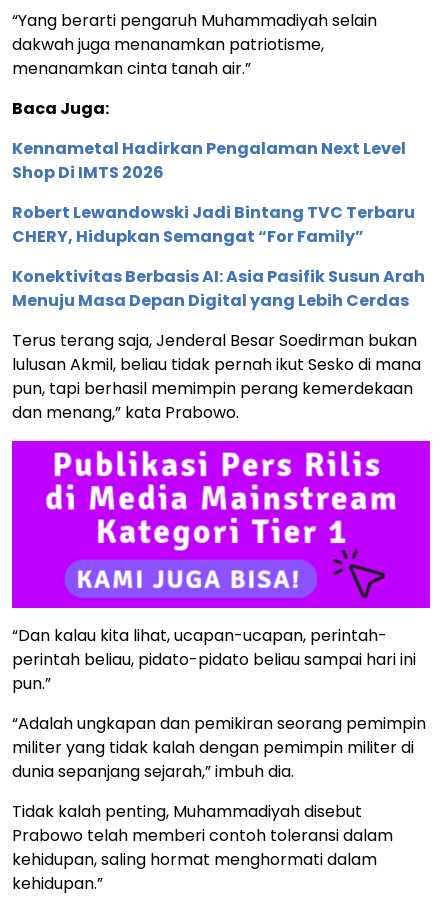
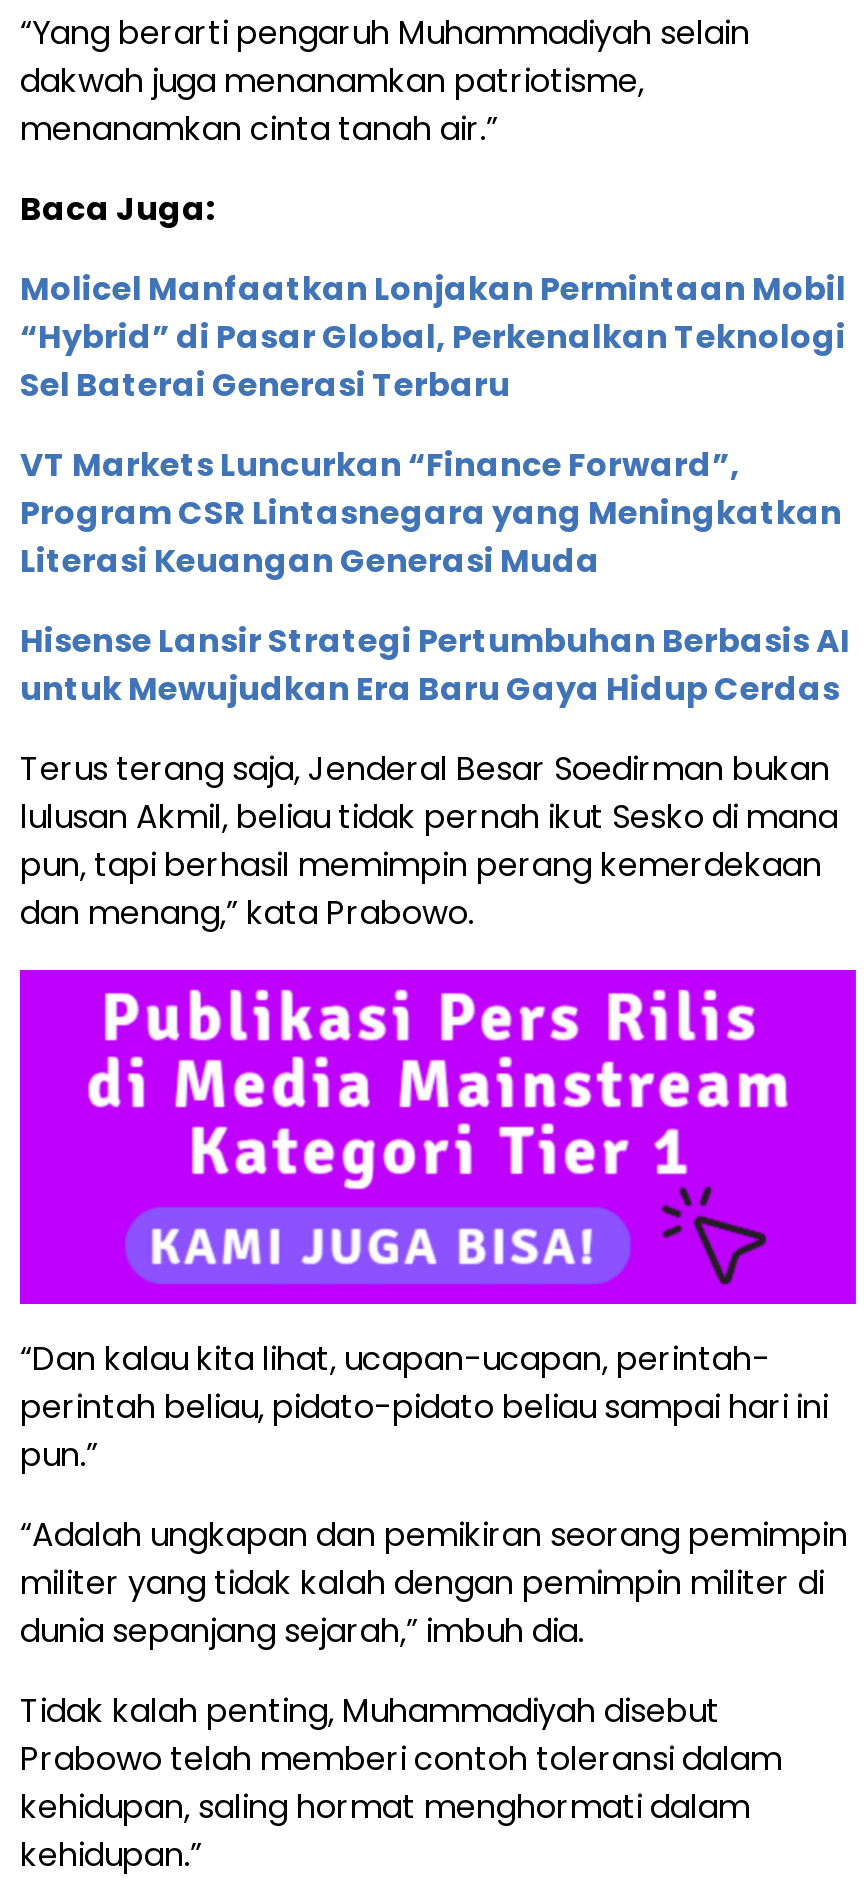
- Kennametal Hadirkan Pengalaman Next Level
- Shop Di IMTS 2026
+ Molicel Manfaatkan Lonjakan Permintaan Mobil
+ “Hybrid” di Pasar Global, Perkenalkan Teknologi
+ Sel Baterai Generasi Terbaru

- Robert Lewandowski Jadi Bintang TVC Terbaru
- CHERY, Hidupkan Semangat “For Family”
+ VT Markets Luncurkan “Finance Forward”,
+ Program CSR Lintasnegara yang Meningkatkan
+ Literasi Keuangan Generasi Muda

- Konektivitas Berbasis AI: Asia Pasifik Susun Arah
- Menuju Masa Depan Digital yang Lebih Cerdas
+ Hisense Lansir Strategi Pertumbuhan Berbasis AI
+ untuk Mewujudkan Era Baru Gaya Hidup Cerdas
